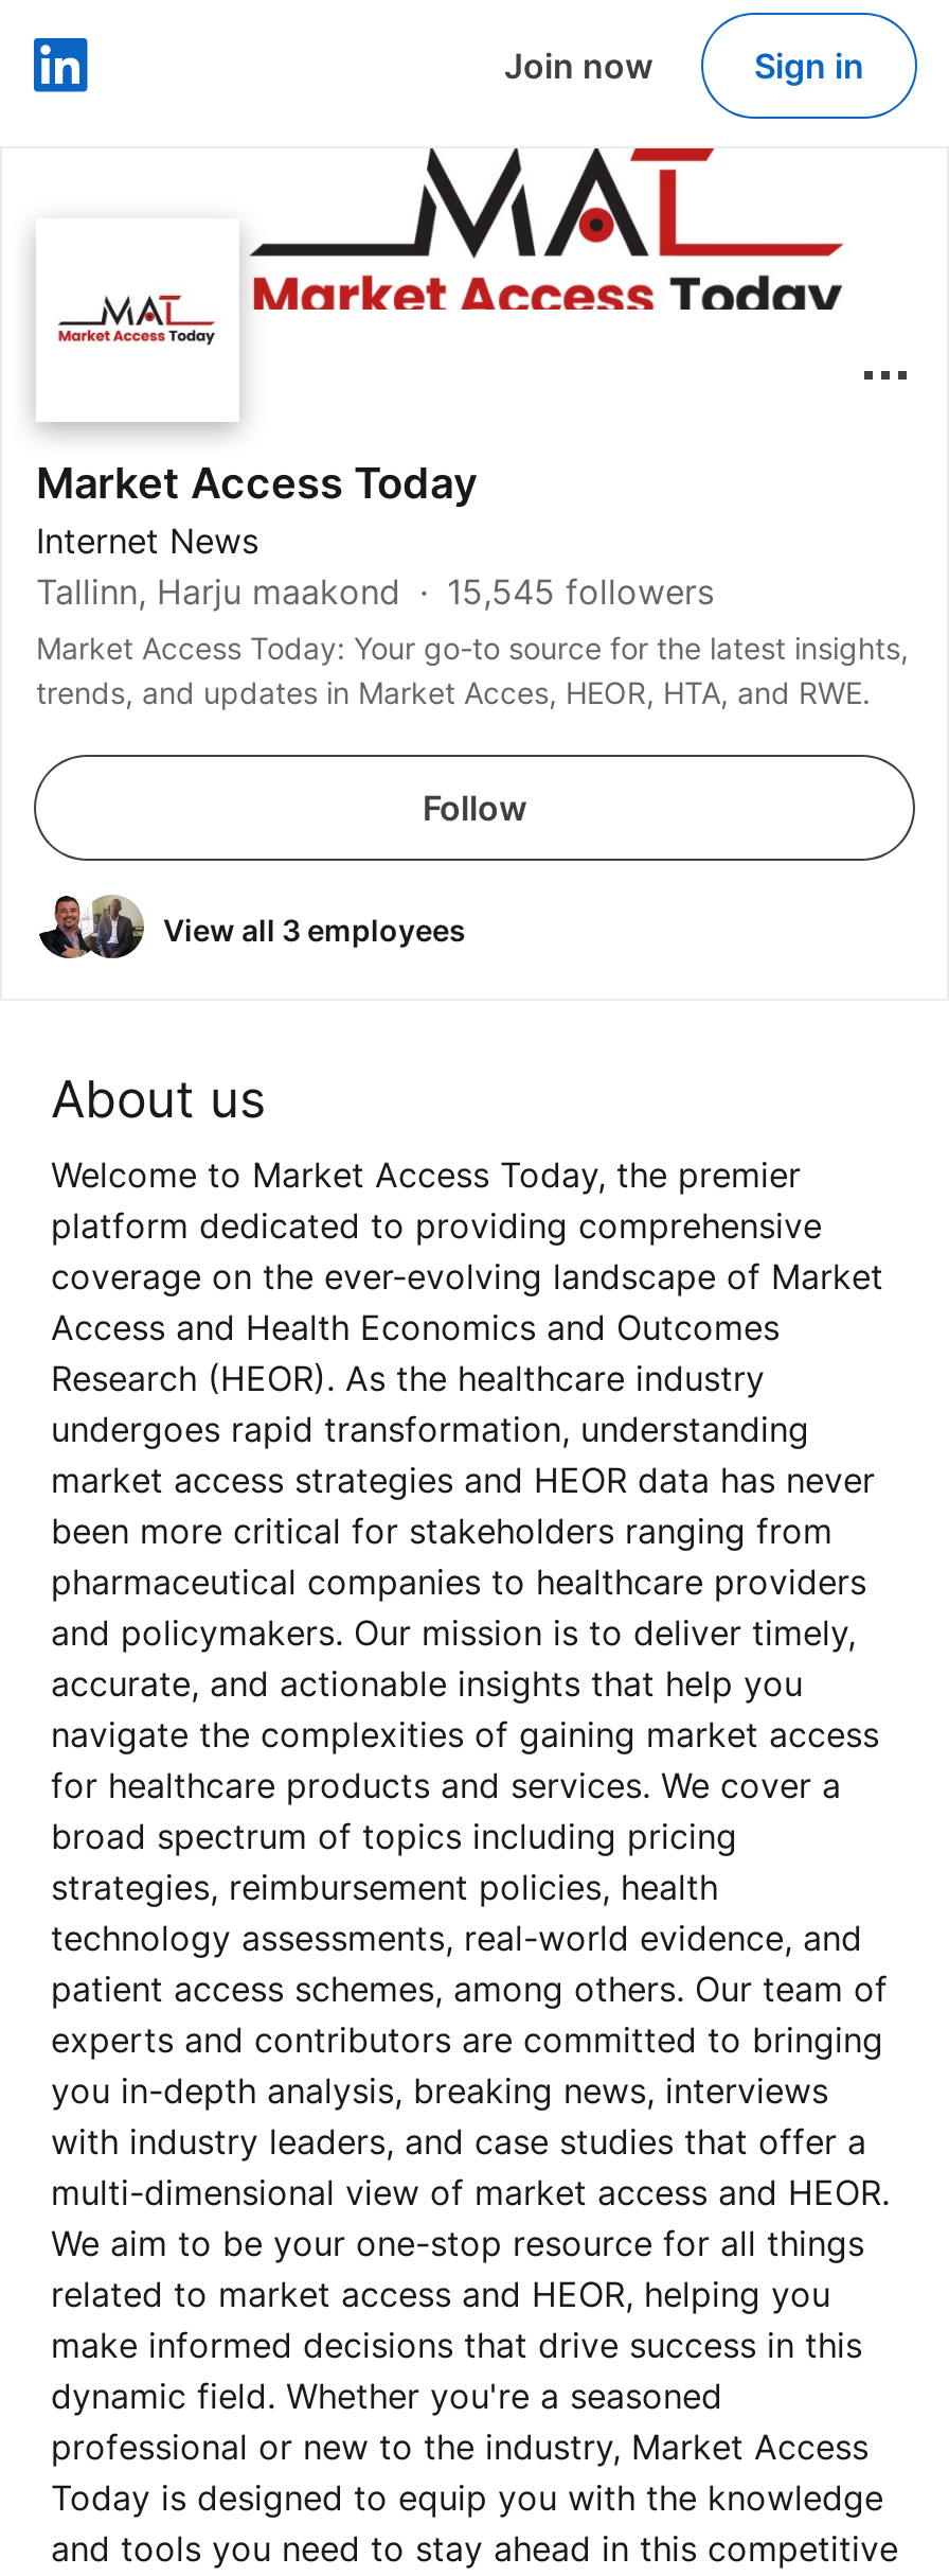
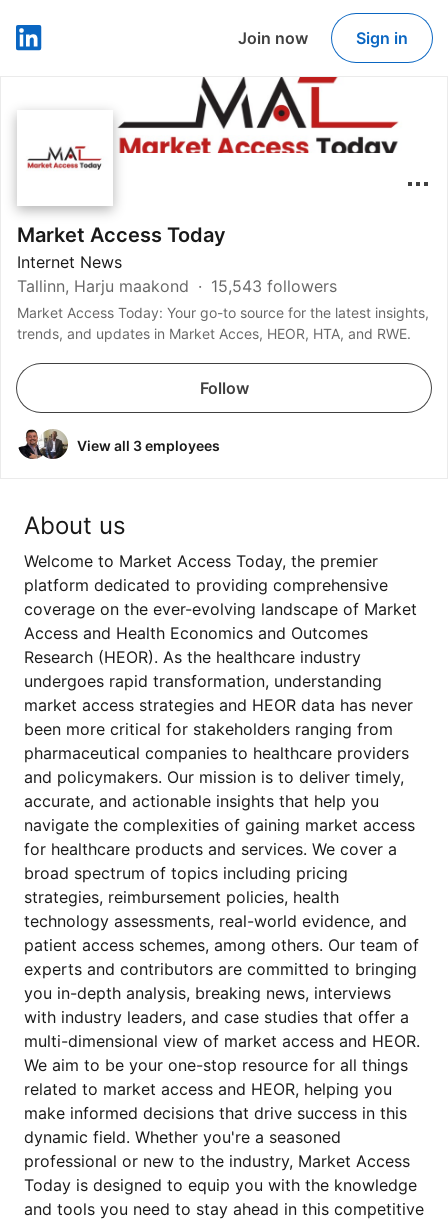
- Tallinn, Harju maakond 15,545 followers
+ Tallinn, Harju maakond 15,543 followers
